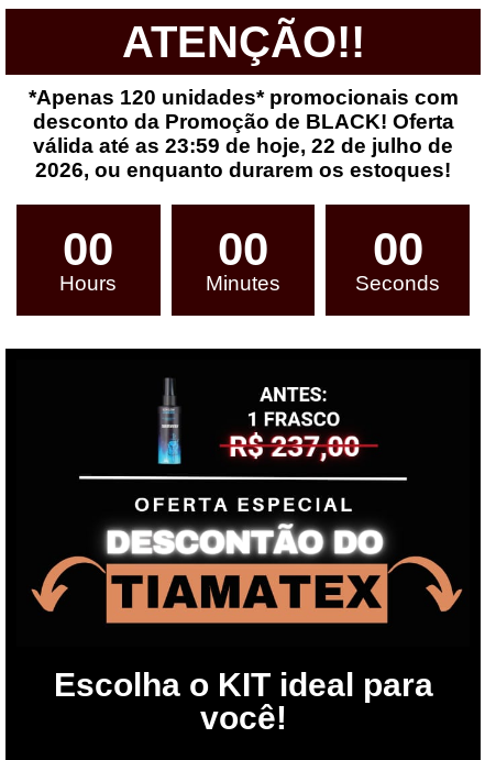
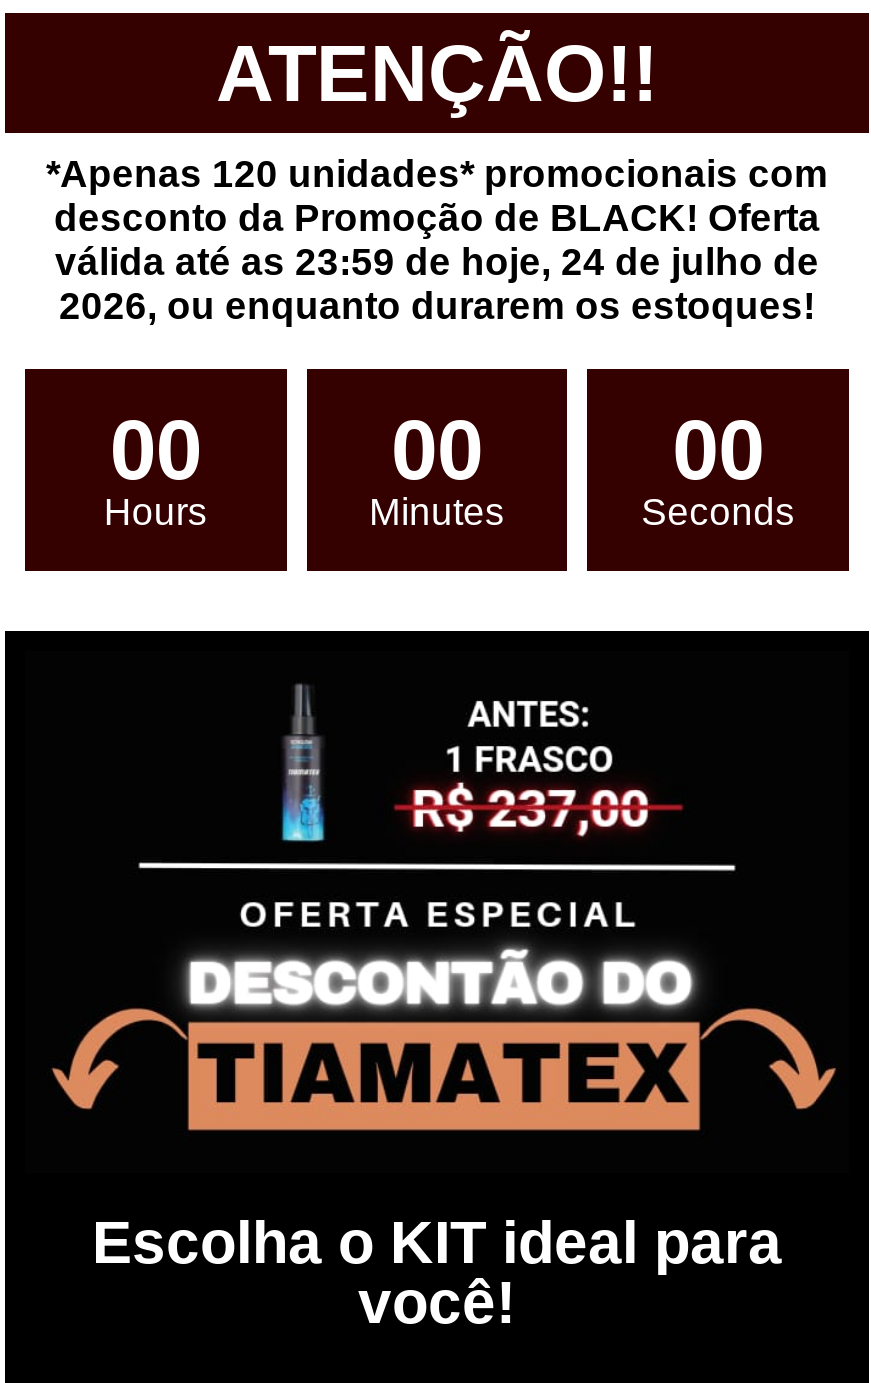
- válida até as 23:59 de hoje, 22 de julho de
+ válida até as 23:59 de hoje, 24 de julho de
